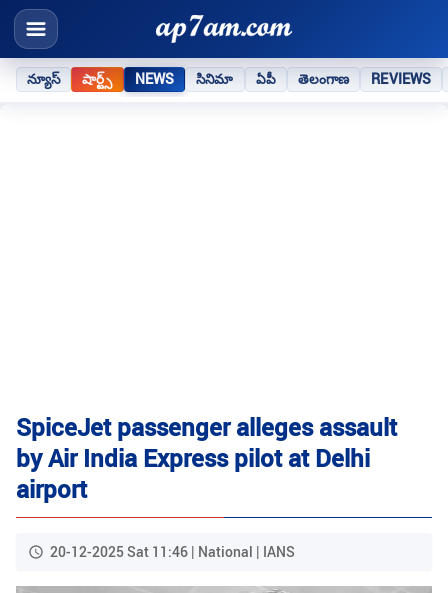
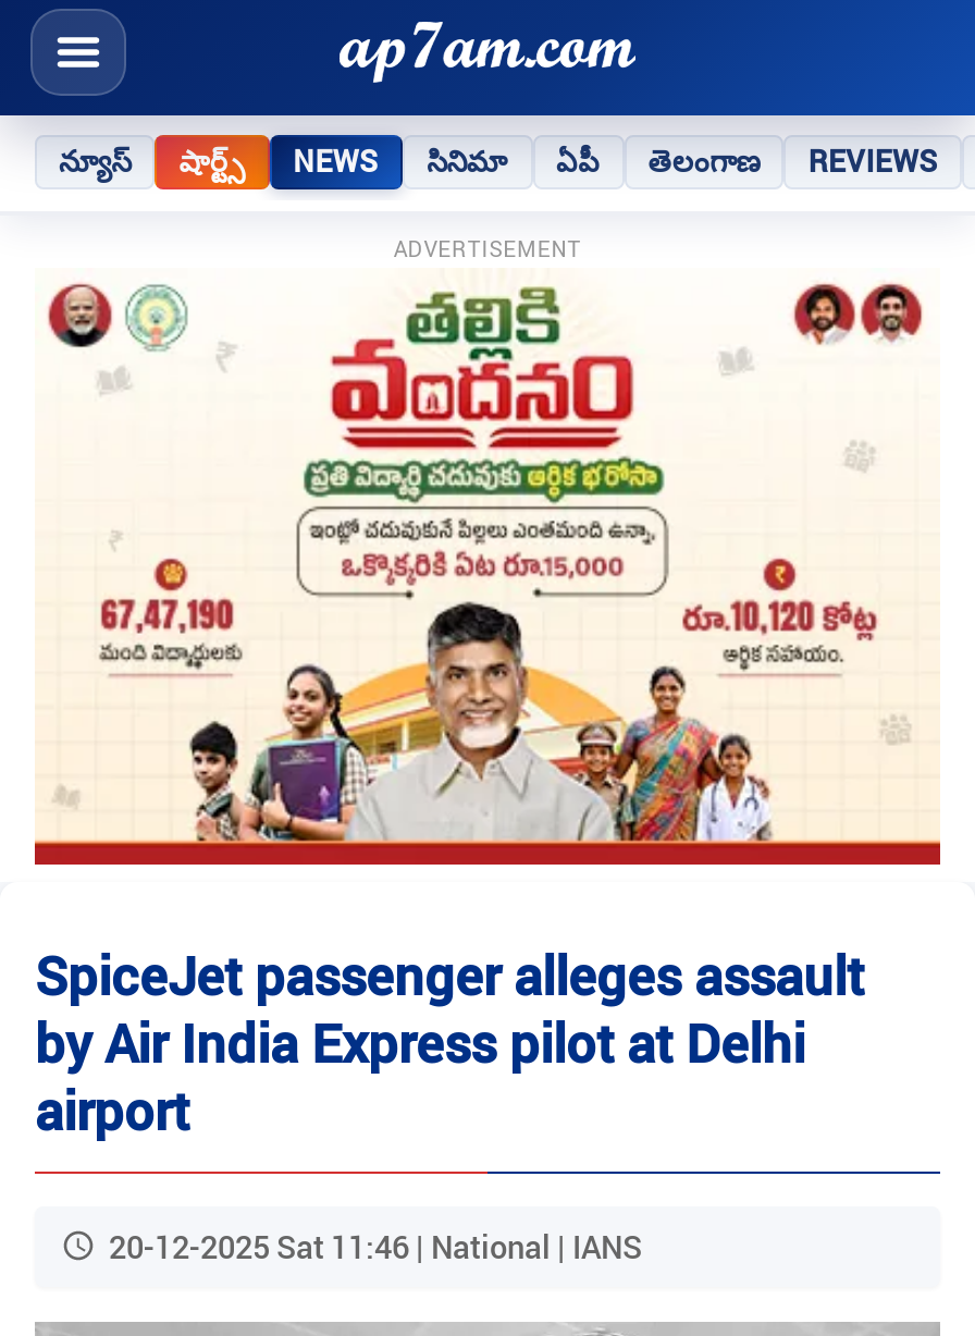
+ [image]

+ ADVERTISEMENT
